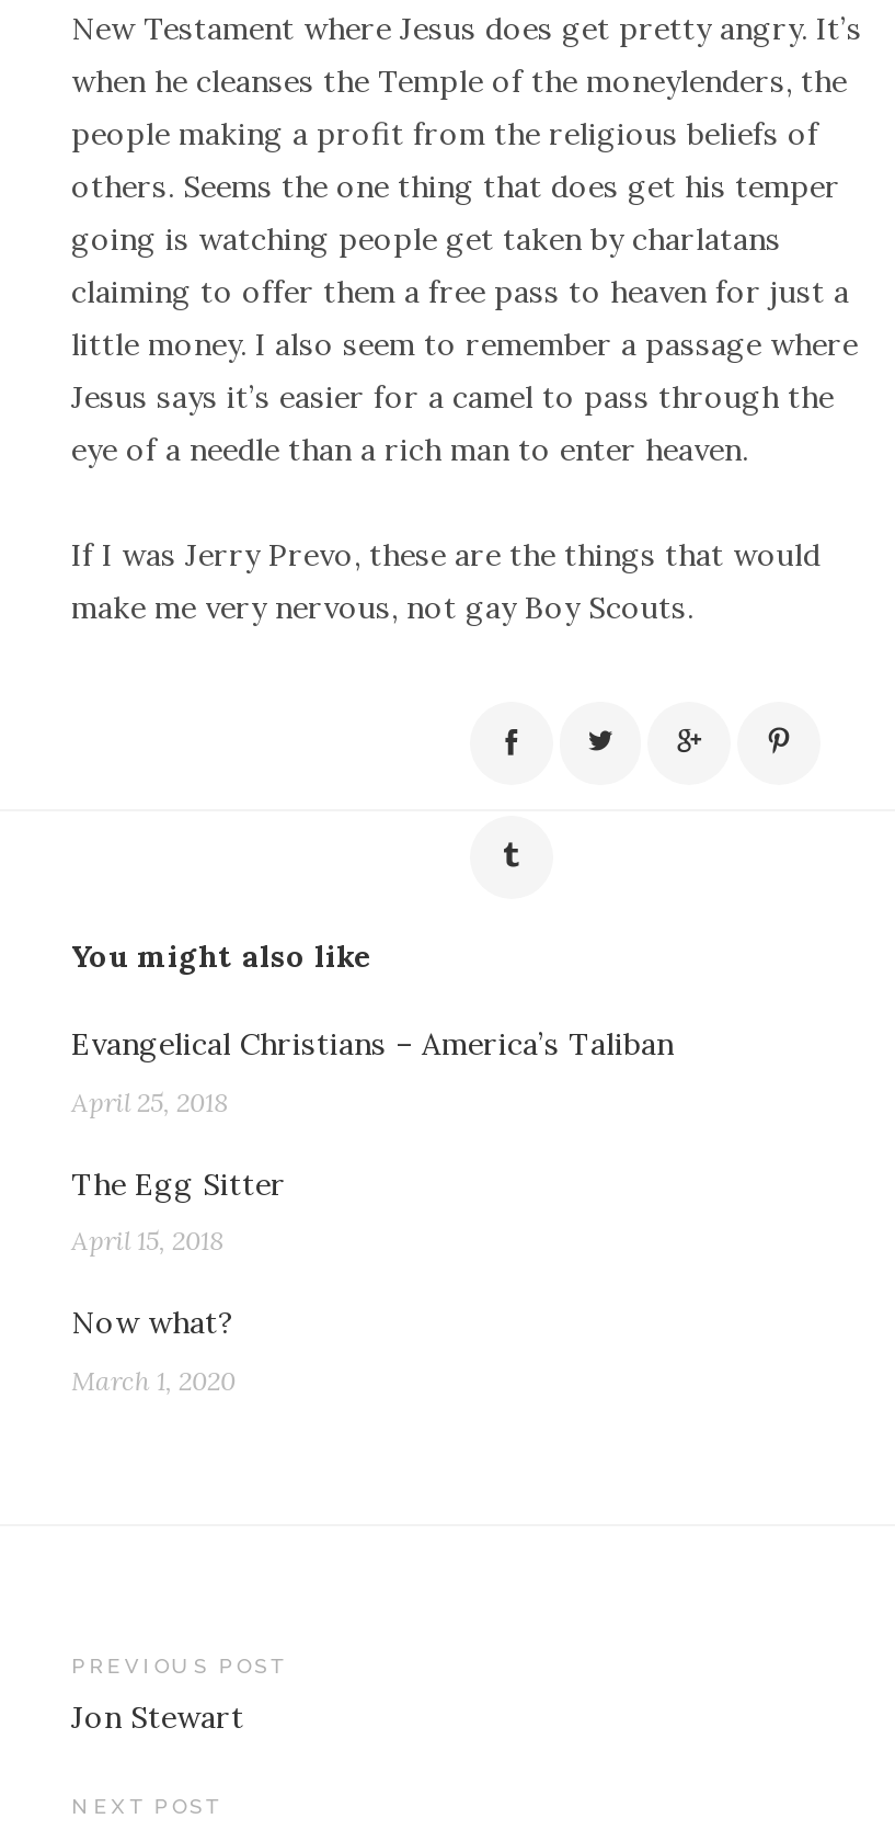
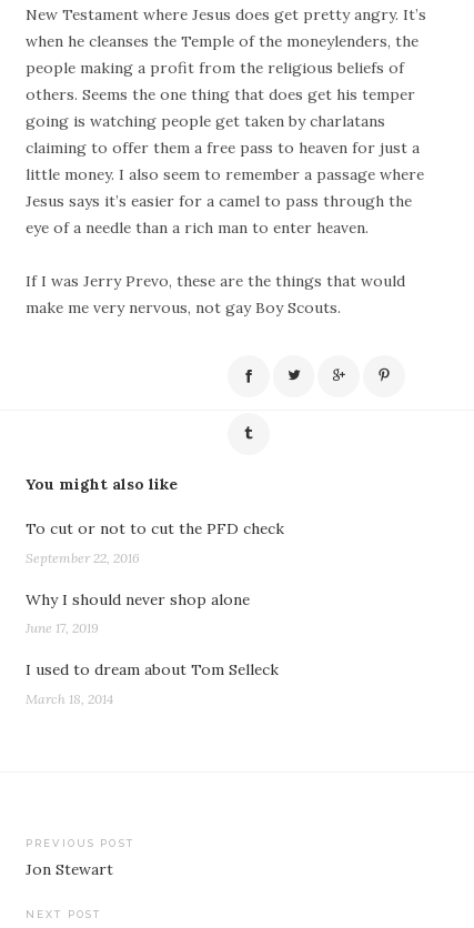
- Evangelical Christians – America’s Taliban
+ To cut or not to cut the PFD check

- April 25, 2018
+ September 22, 2016

- The Egg Sitter
+ Why I should never shop alone

- April 15, 2018
+ June 17, 2019

- Now what?
+ I used to dream about Tom Selleck

- March 1, 2020
+ March 18, 2014
